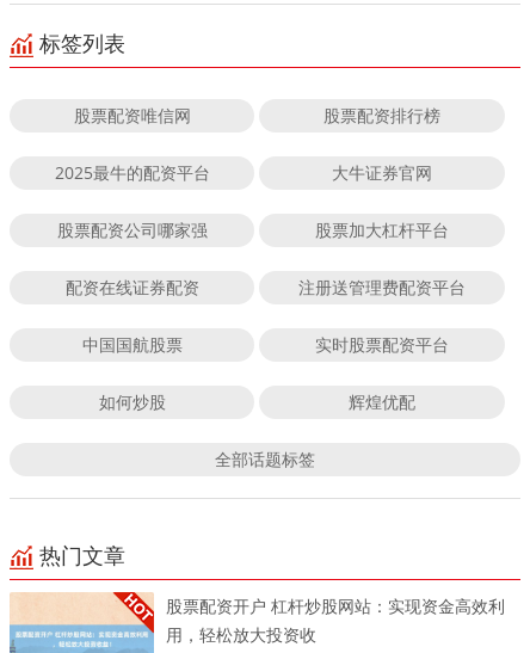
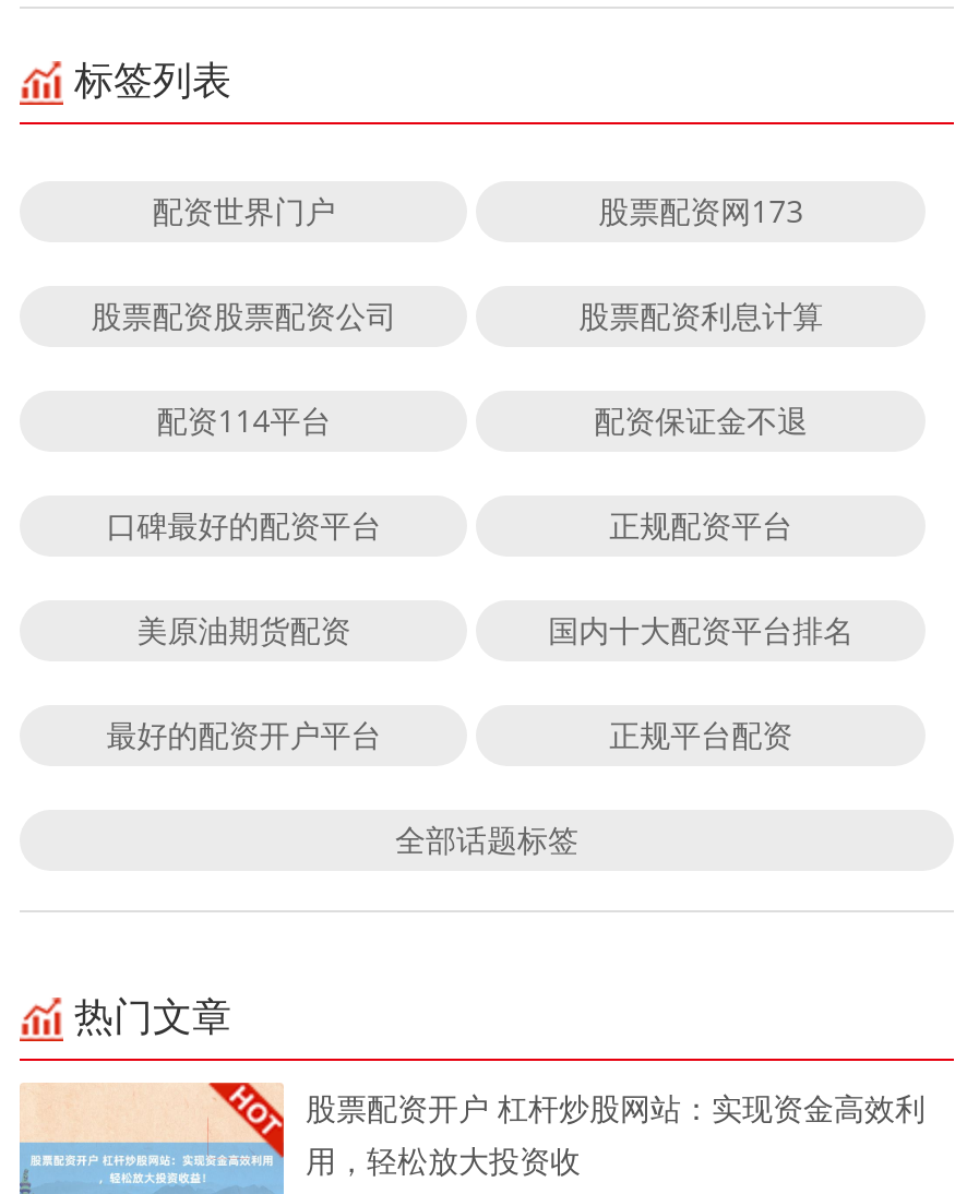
- 股票配资唯信网
- 股票配资排行榜
+ 配资世界门户
+ 股票配资网173

- 2025最牛的配资平台
- 大牛证券官网
+ 股票配资股票配资公司
+ 股票配资利息计算

- 股票配资公司哪家强
- 股票加大杠杆平台
+ 配资114平台
+ 配资保证金不退

- 配资在线证券配资
- 注册送管理费配资平台
+ 口碑最好的配资平台
+ 正规配资平台

- 中国国航股票
- 实时股票配资平台
+ 美原油期货配资
+ 国内十大配资平台排名

- 如何炒股
- 辉煌优配
+ 最好的配资开户平台
+ 正规平台配资
